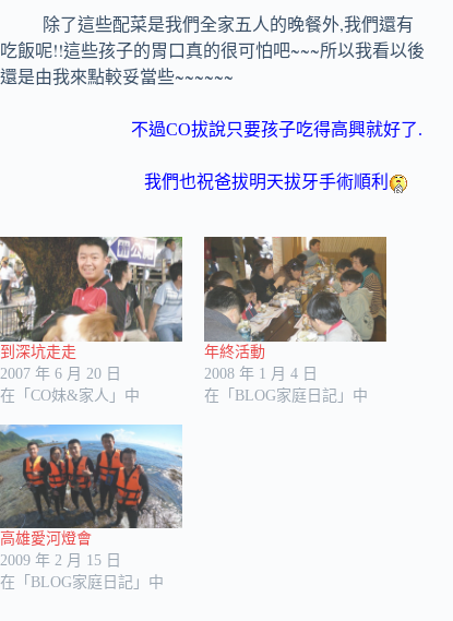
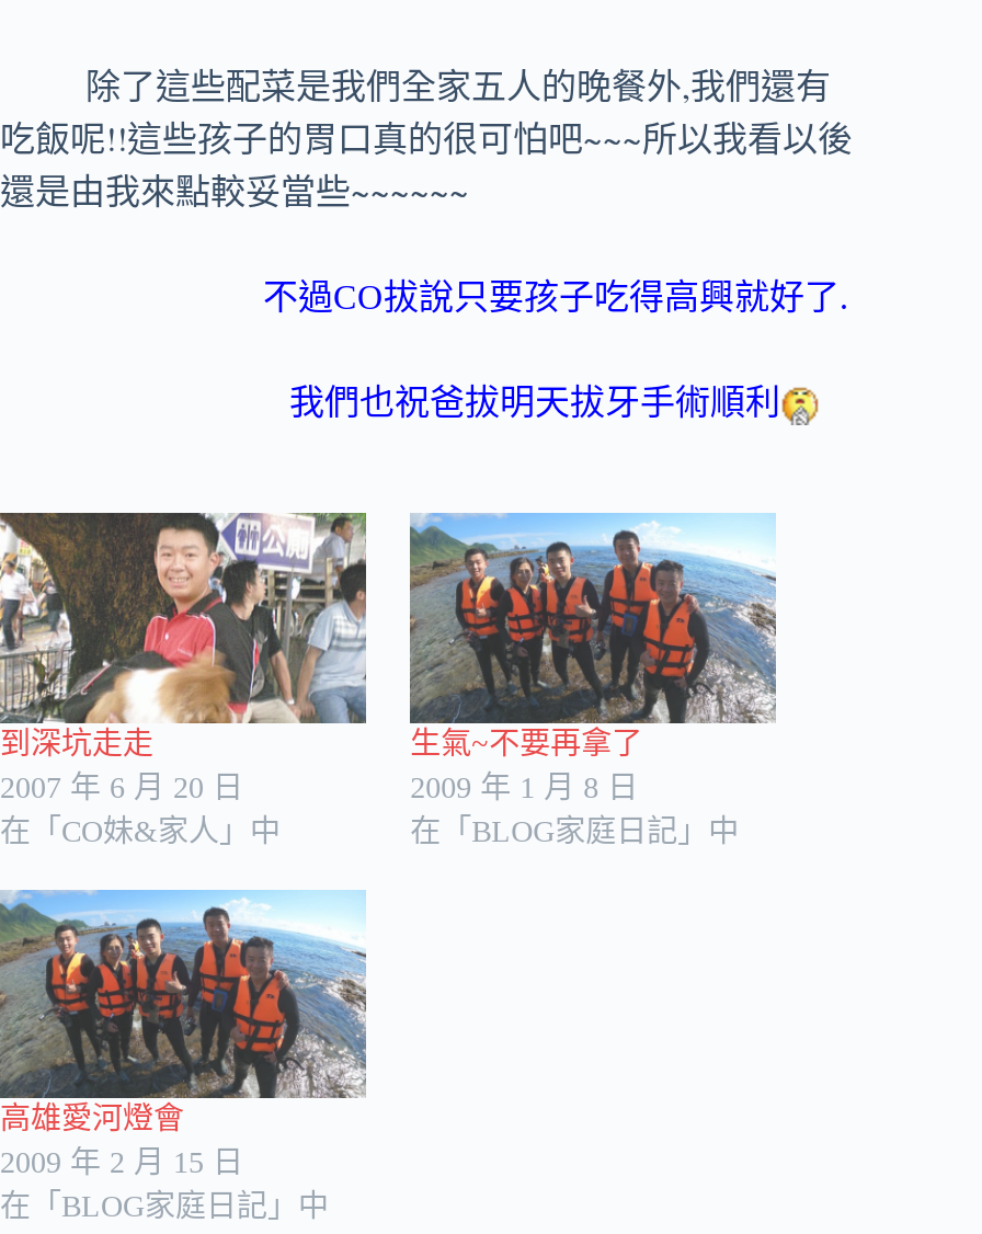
- [image]
- 年終活動
- 2008 年 1 月 4 日
+ [image]
+ 生氣~不要再拿了
+ 2009 年 1 月 8 日
